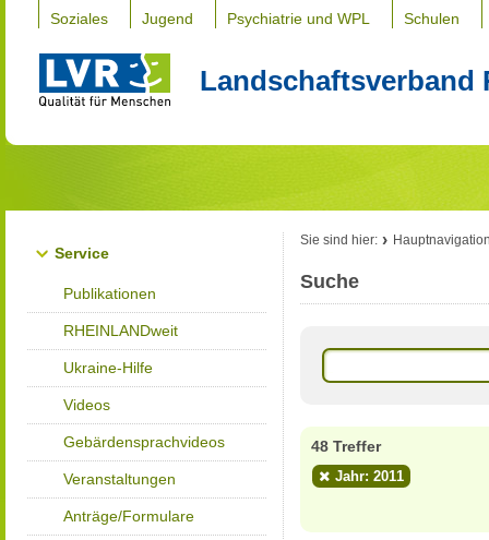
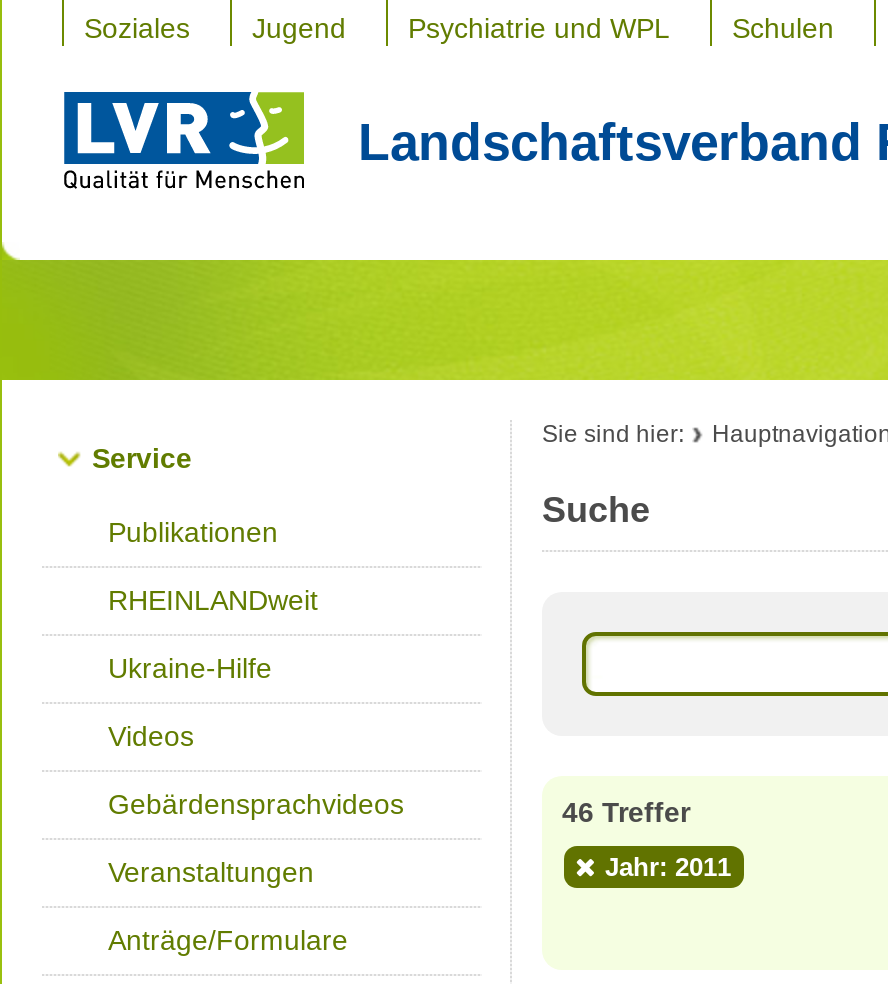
- 48 Treffer
+ 46 Treffer
